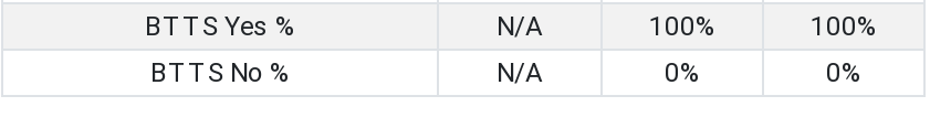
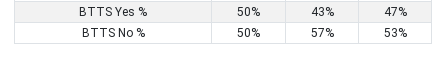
- N/A
- 100%
- 100%
+ 50%
+ 43%
+ 47%

- N/A
- 0%
- 0%
+ 50%
+ 57%
+ 53%
